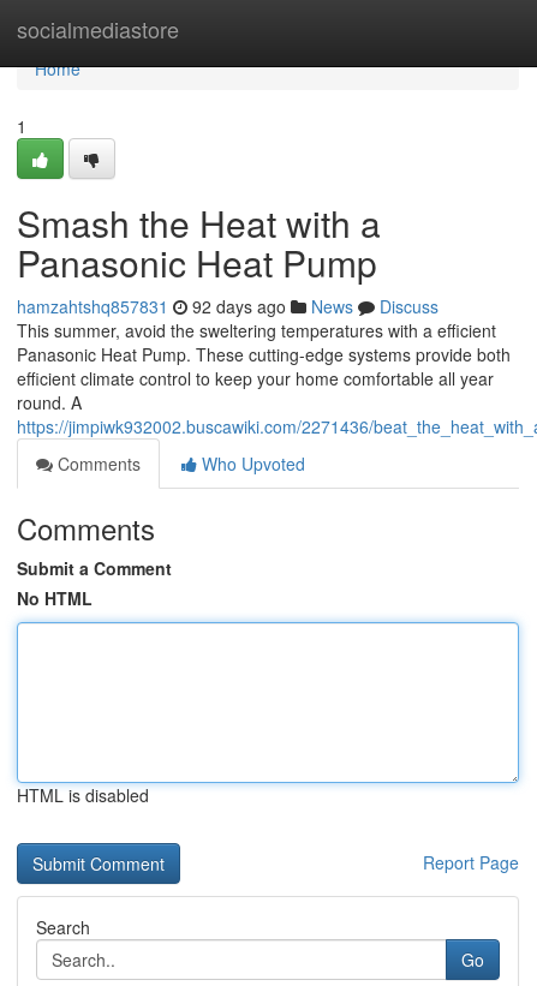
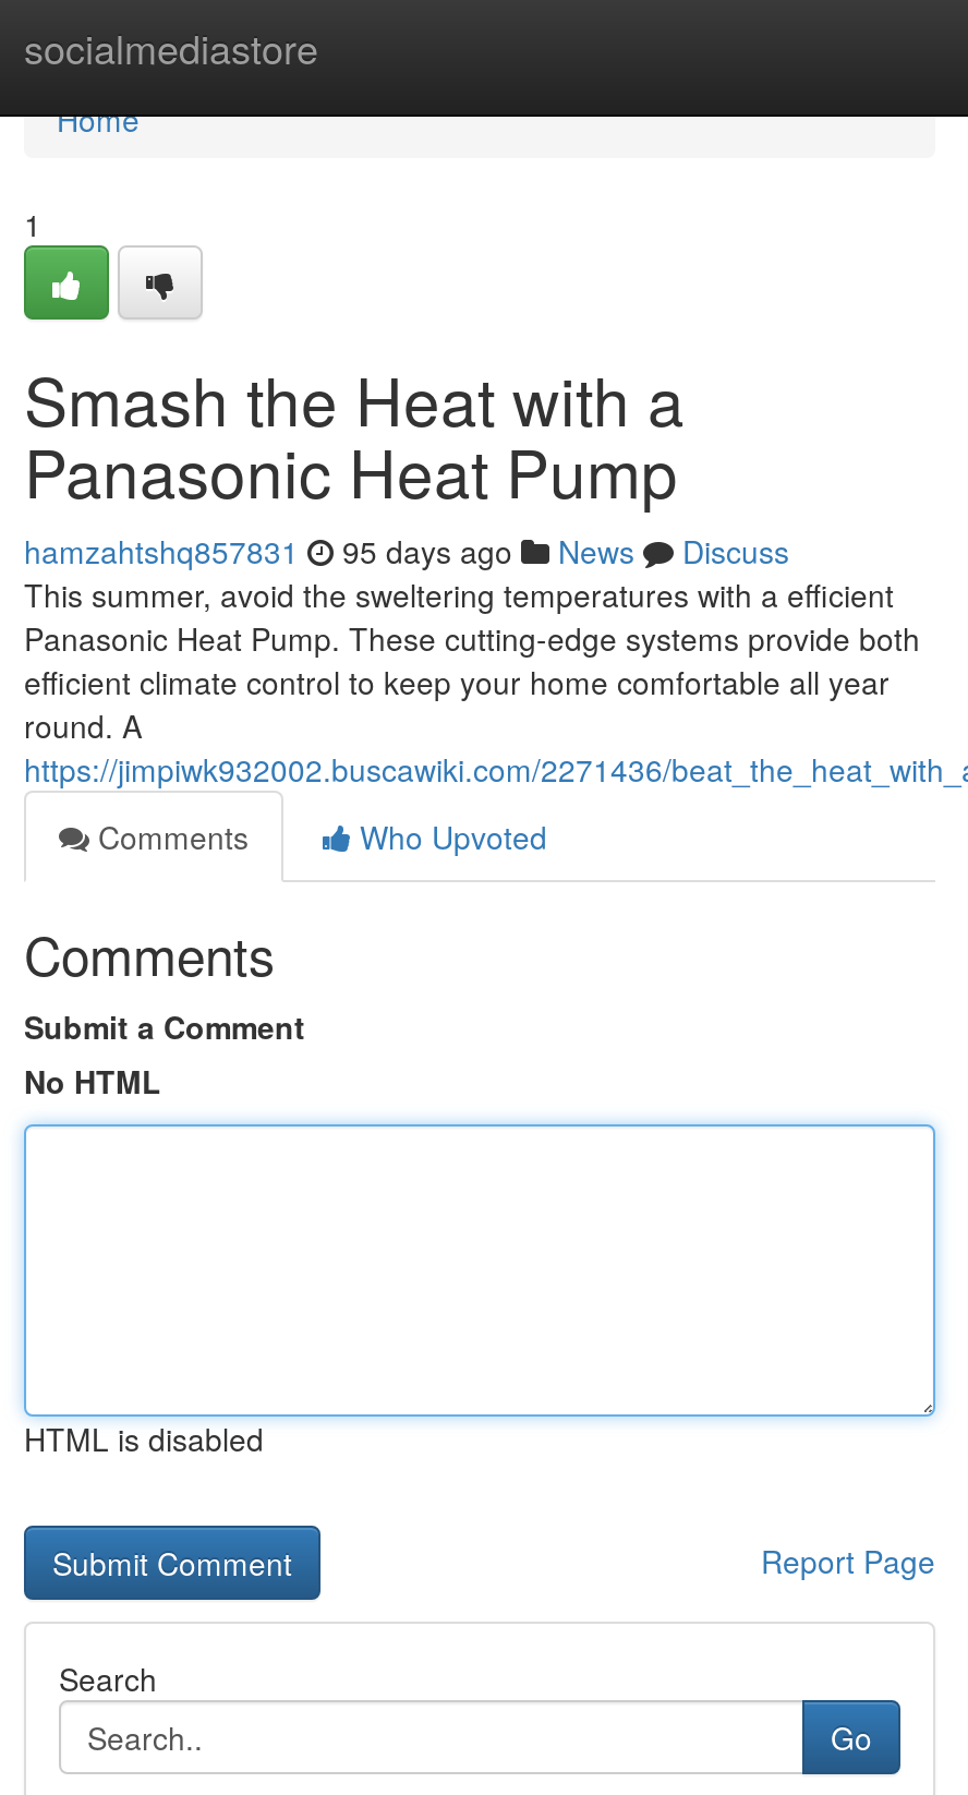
- hamzahtshq857831 92 days ago News Discuss
+ hamzahtshq857831 95 days ago News Discuss
